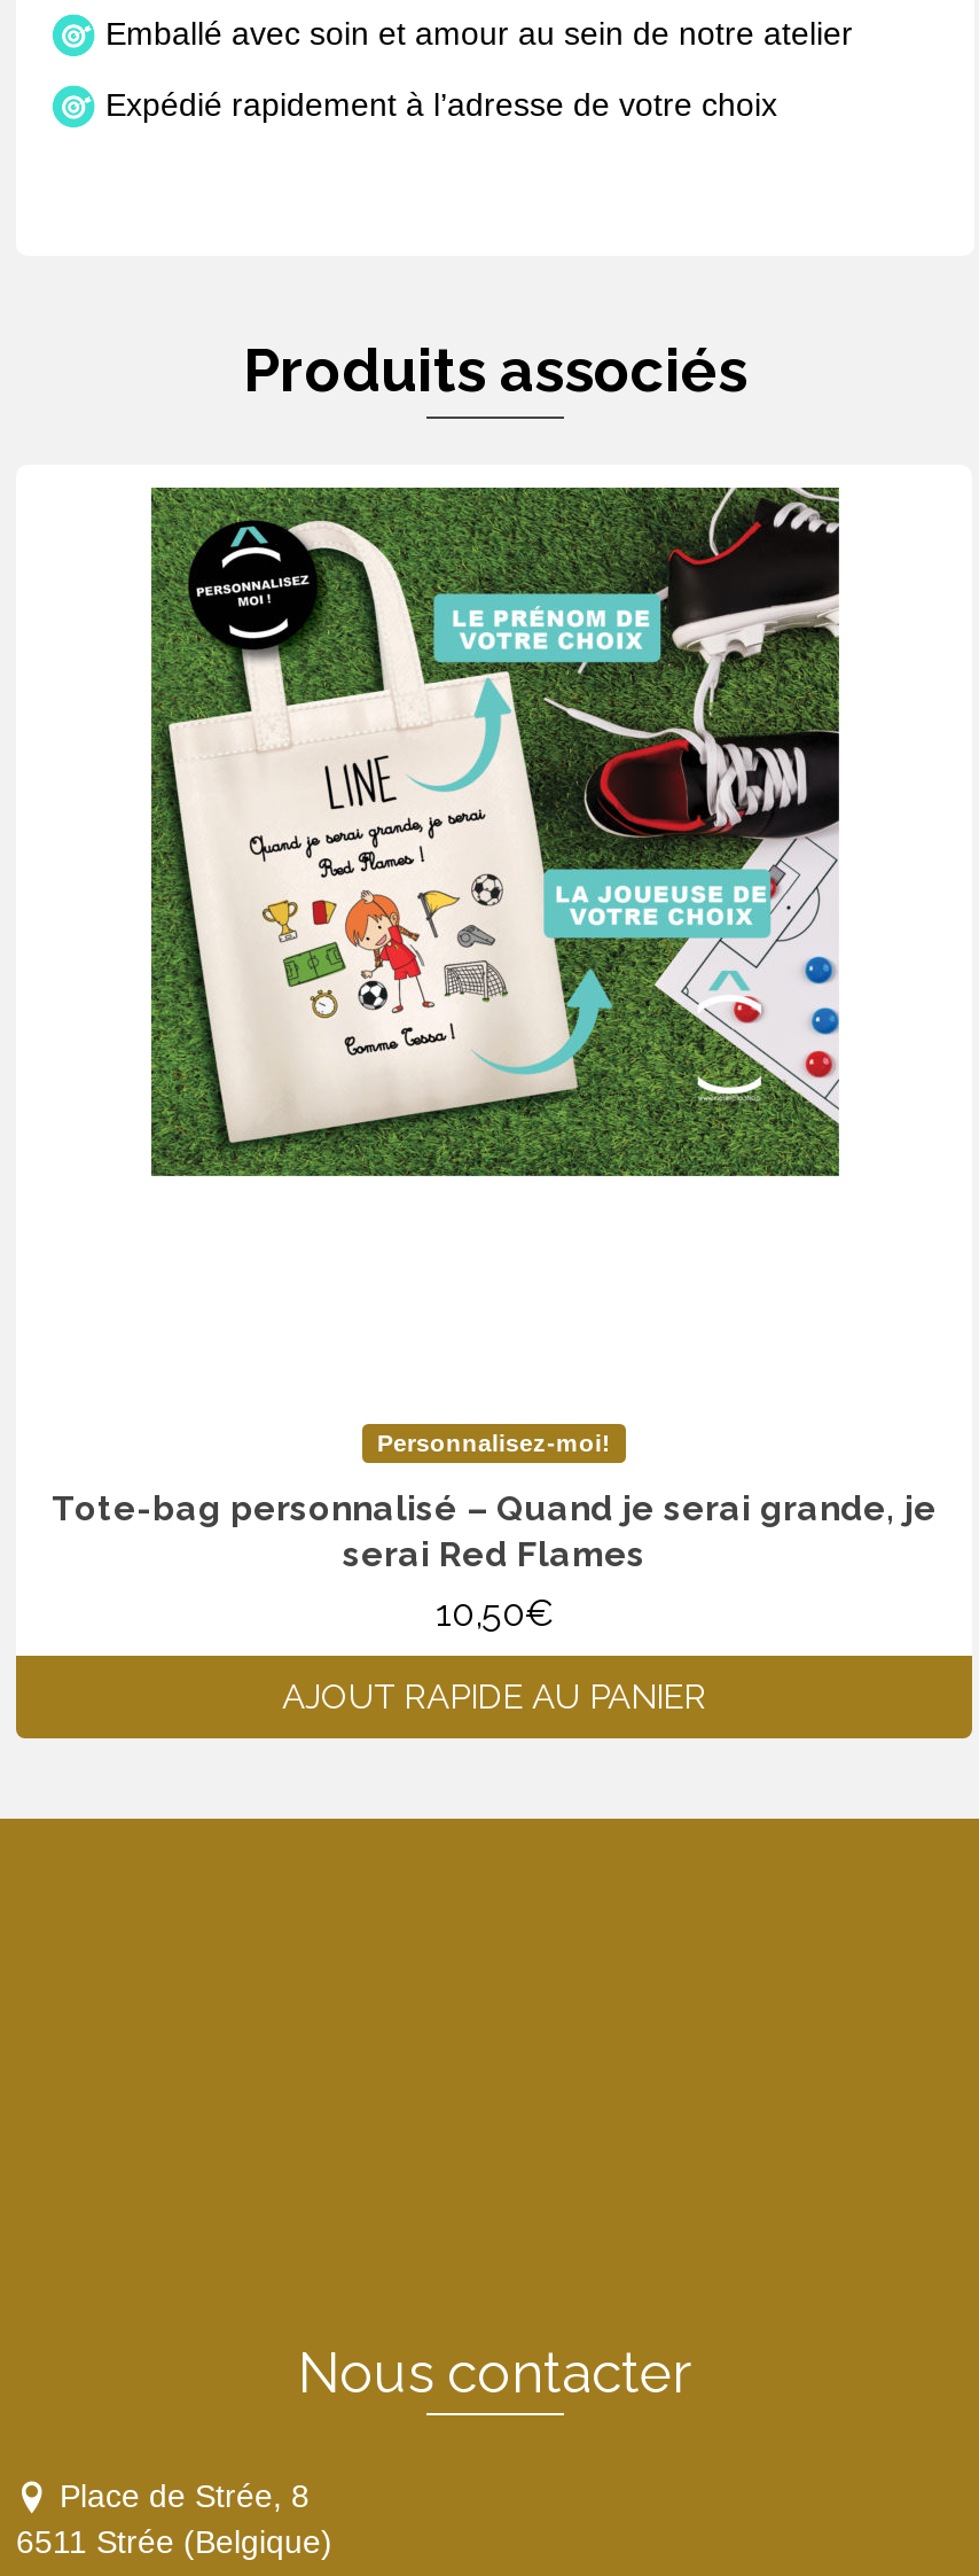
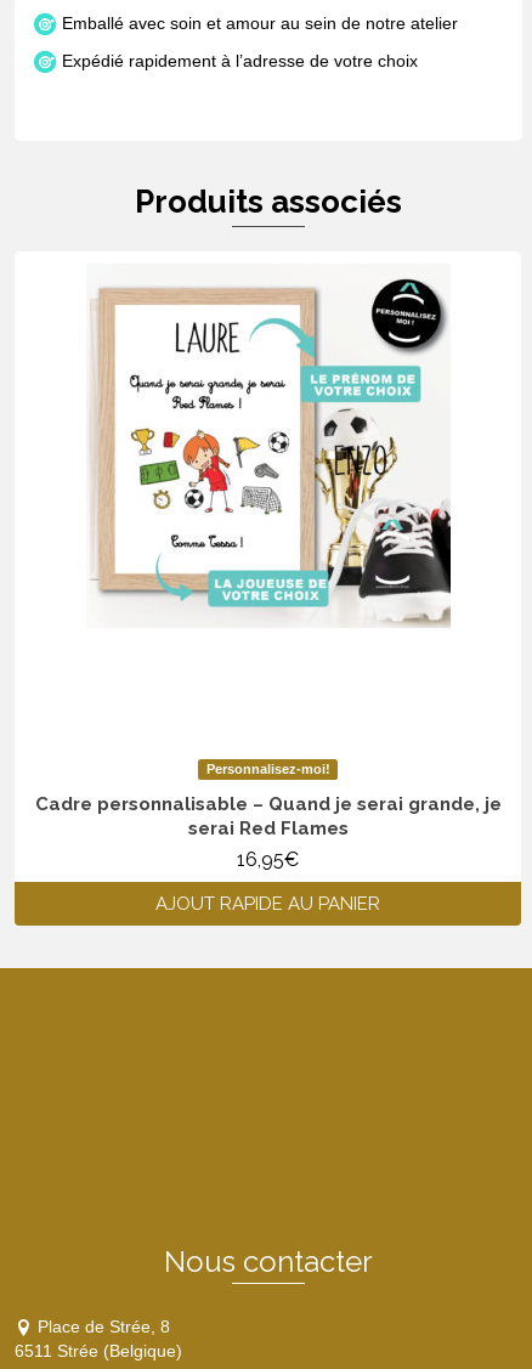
- [image]
+ [image]

- Tote-bag personnalisé – Quand je serai grande, je
+ Cadre personnalisable – Quand je serai grande, je

- 10,50€
+ 16,95€
